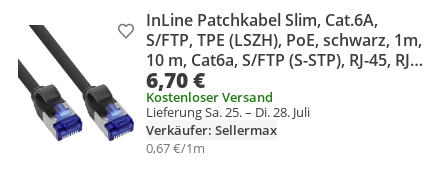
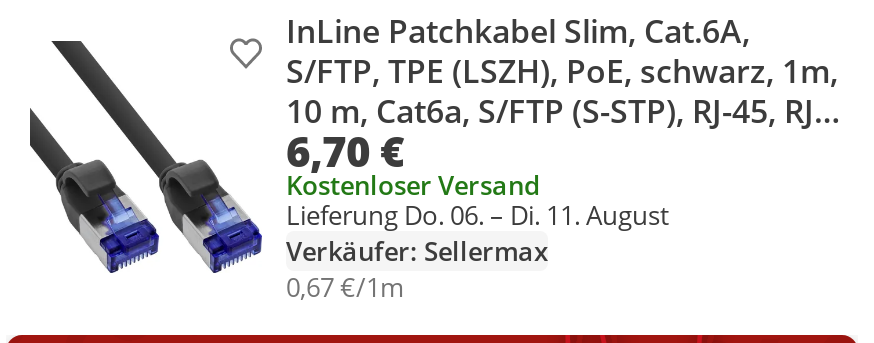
- Lieferung Sa. 25. – Di. 28. Juli
+ Lieferung Do. 06. – Di. 11. August
